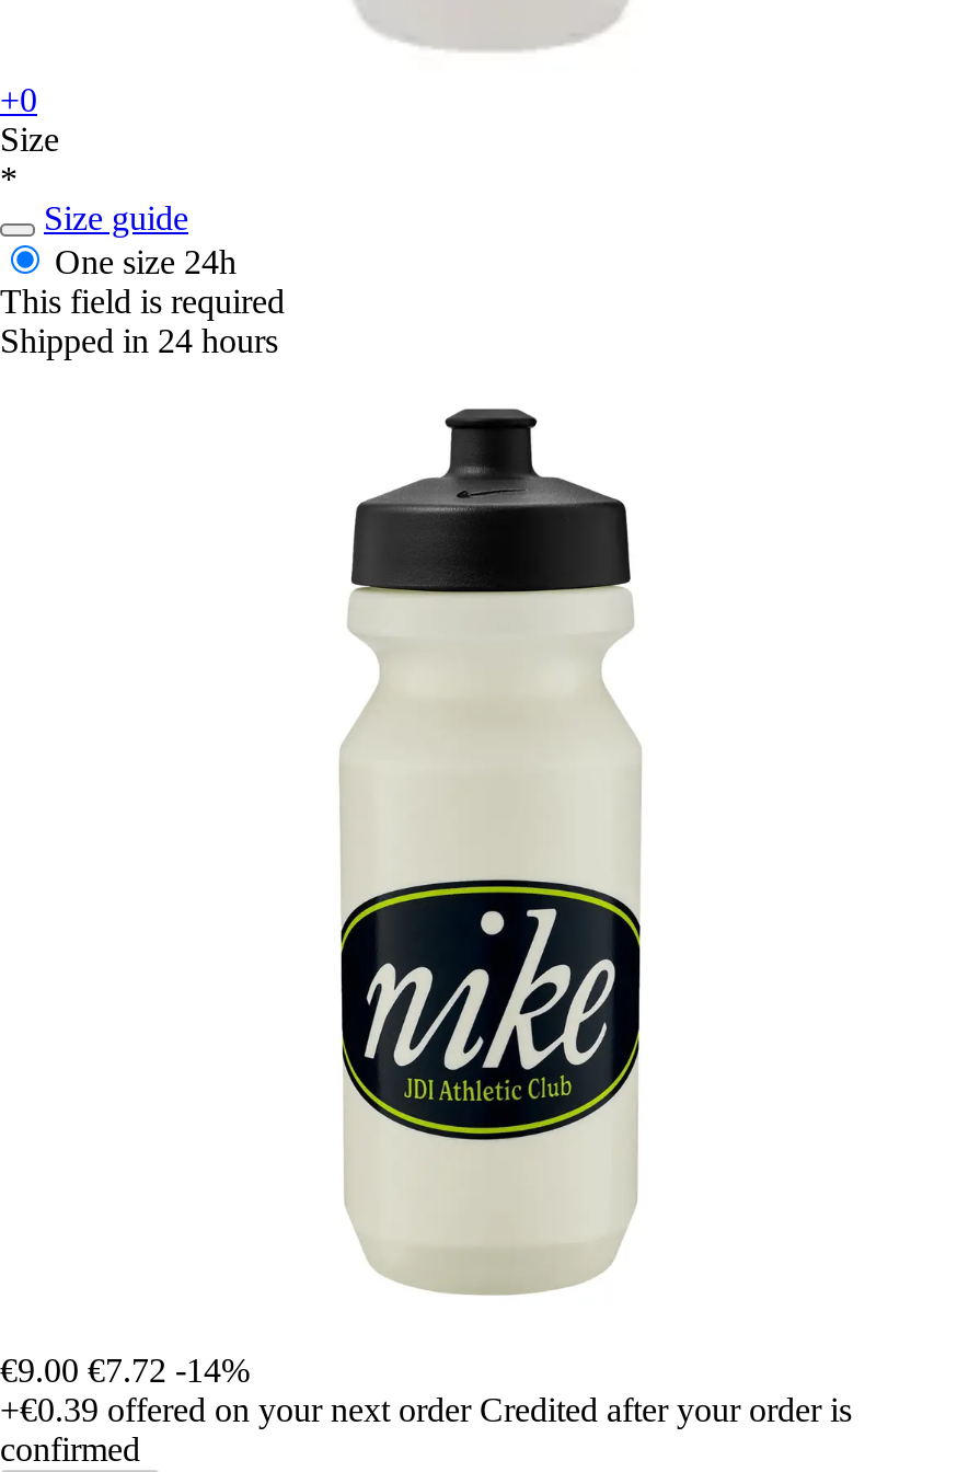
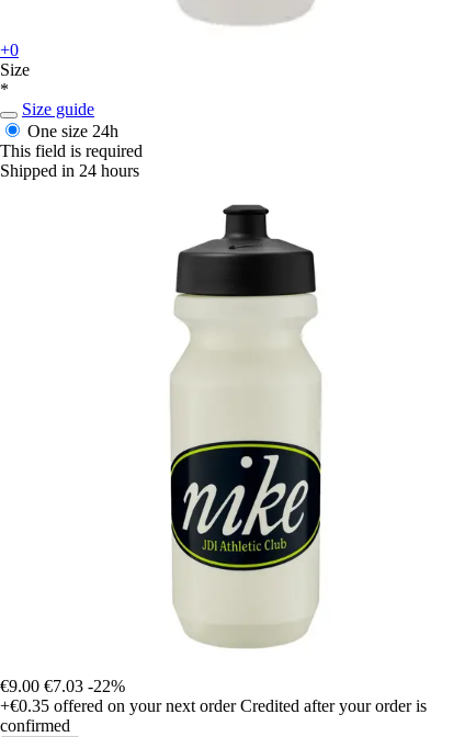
- €9.00 €7.72 -14%
+ €9.00 €7.03 -22%

- +€0.39 offered on your next order Credited after your order is
+ +€0.35 offered on your next order Credited after your order is
